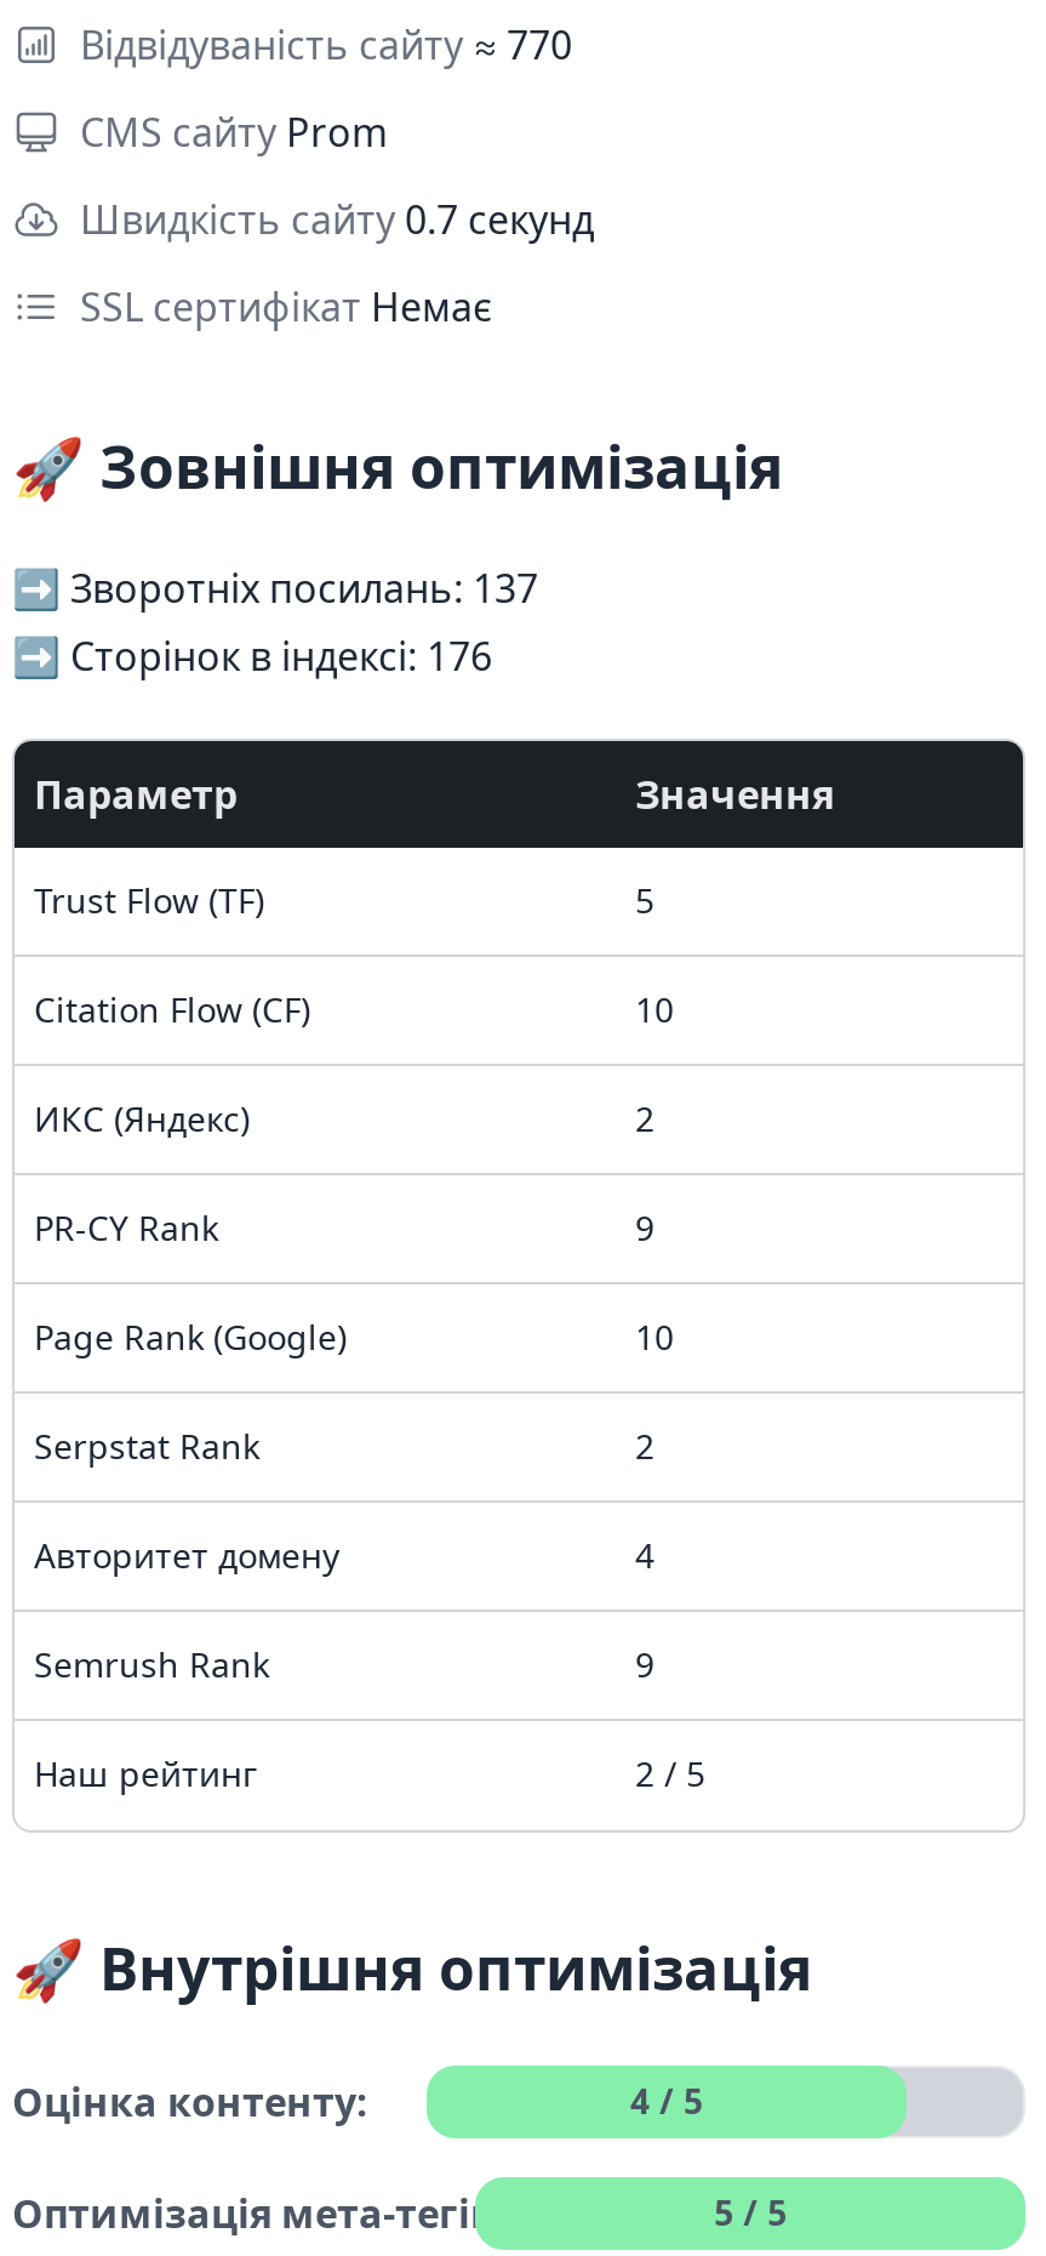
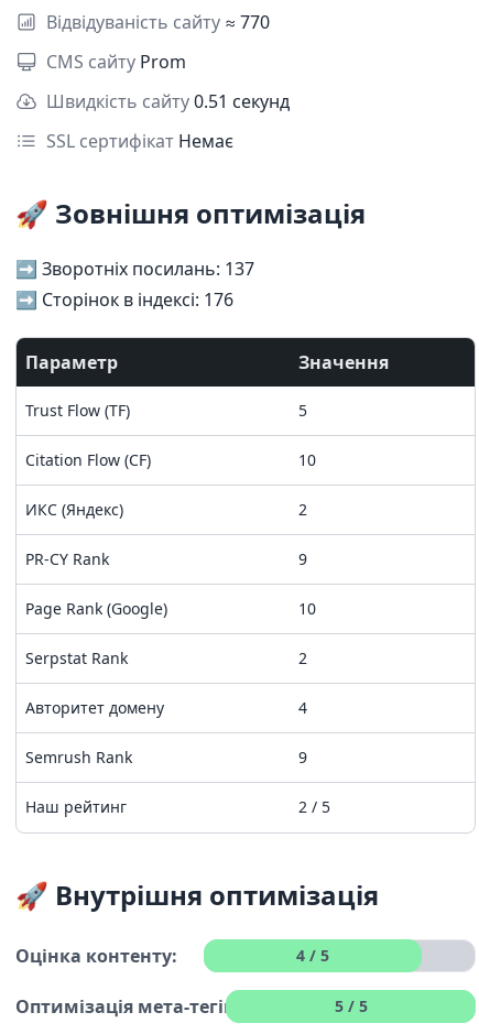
- Швидкість сайту 0.7 секунд
+ Швидкість сайту 0.51 секунд
